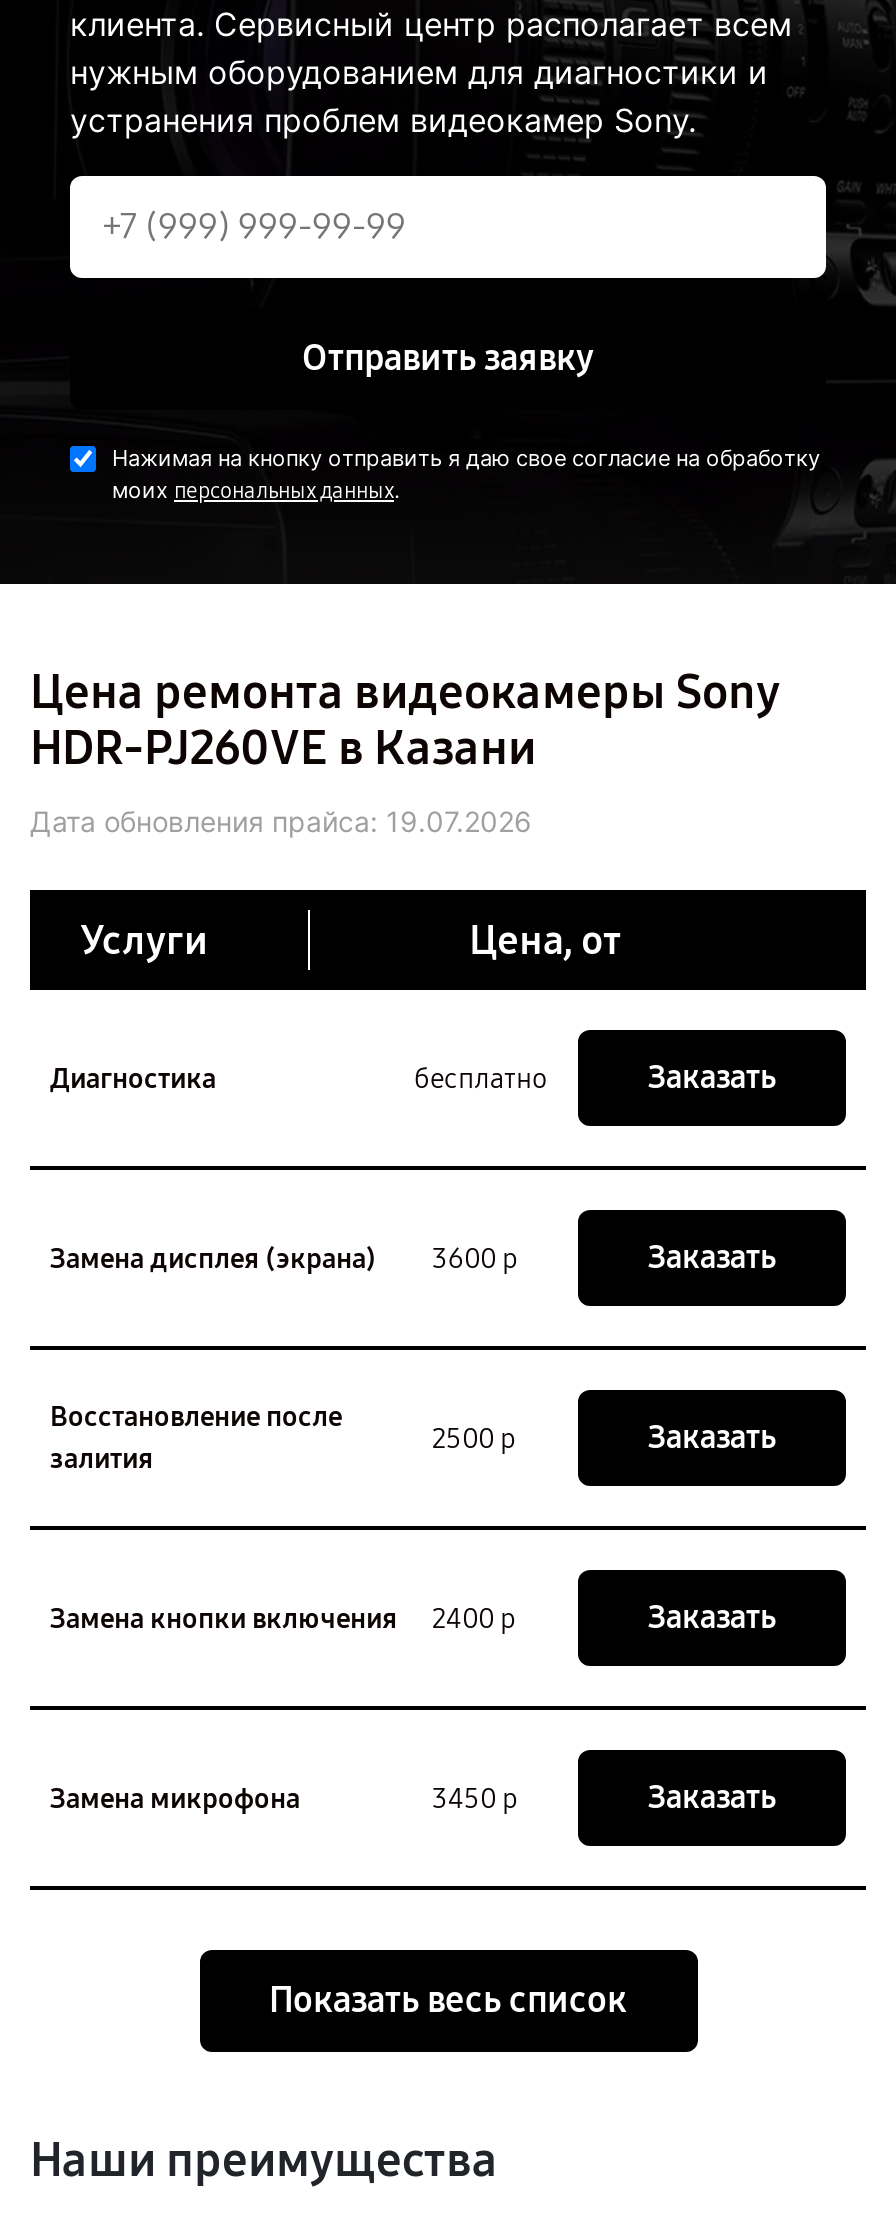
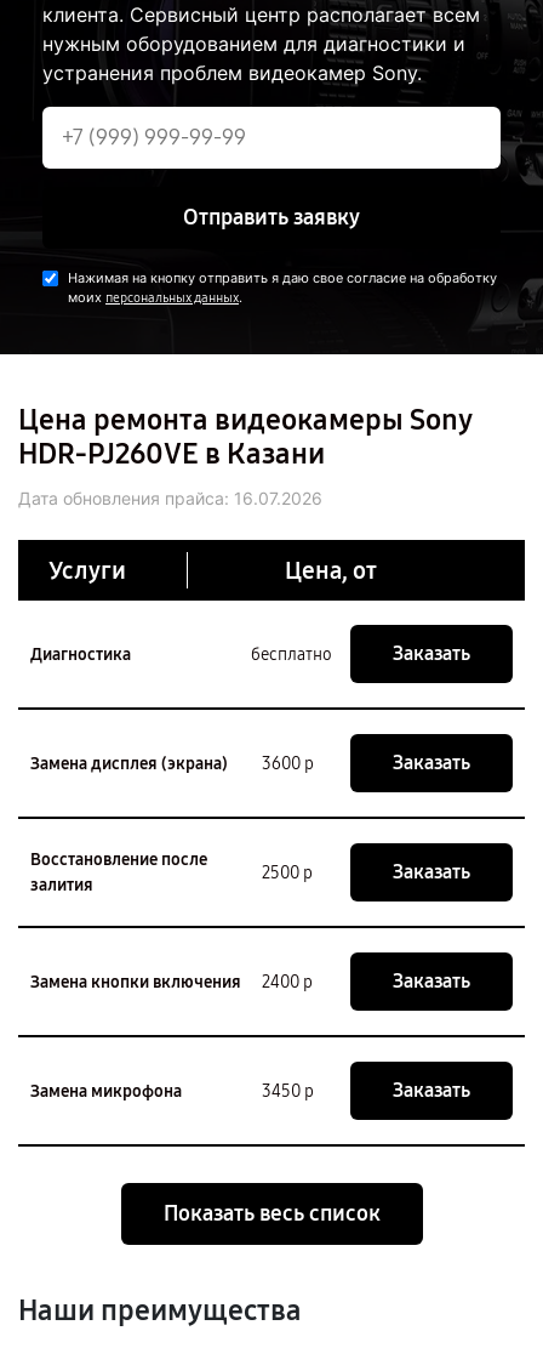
- Дата обновления прайса: 19.07.2026
+ Дата обновления прайса: 16.07.2026
